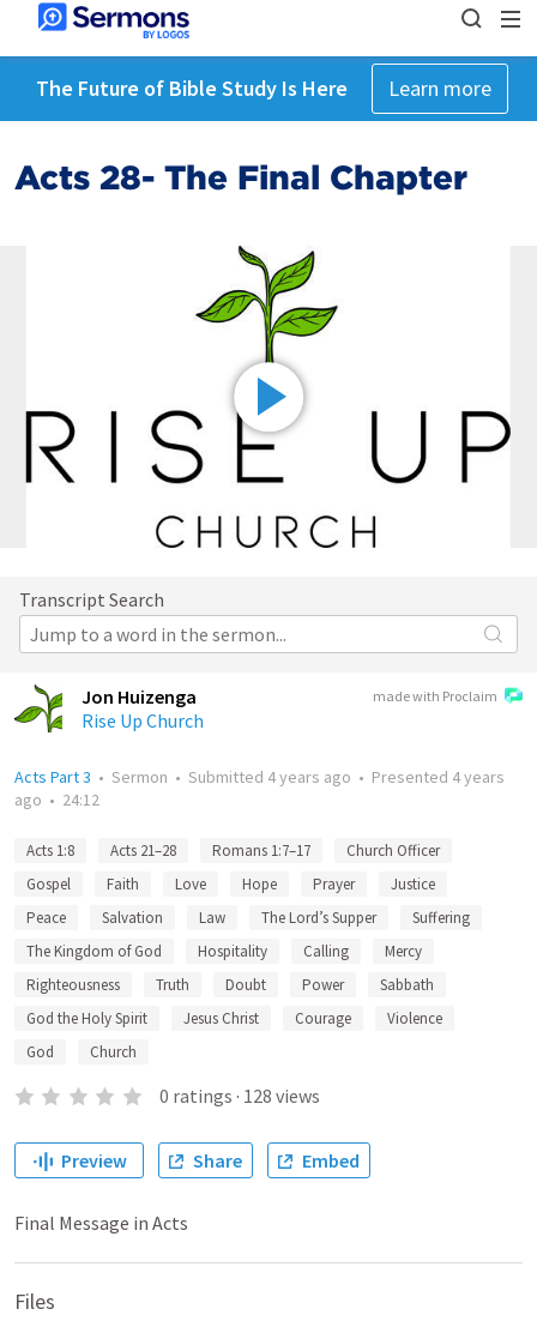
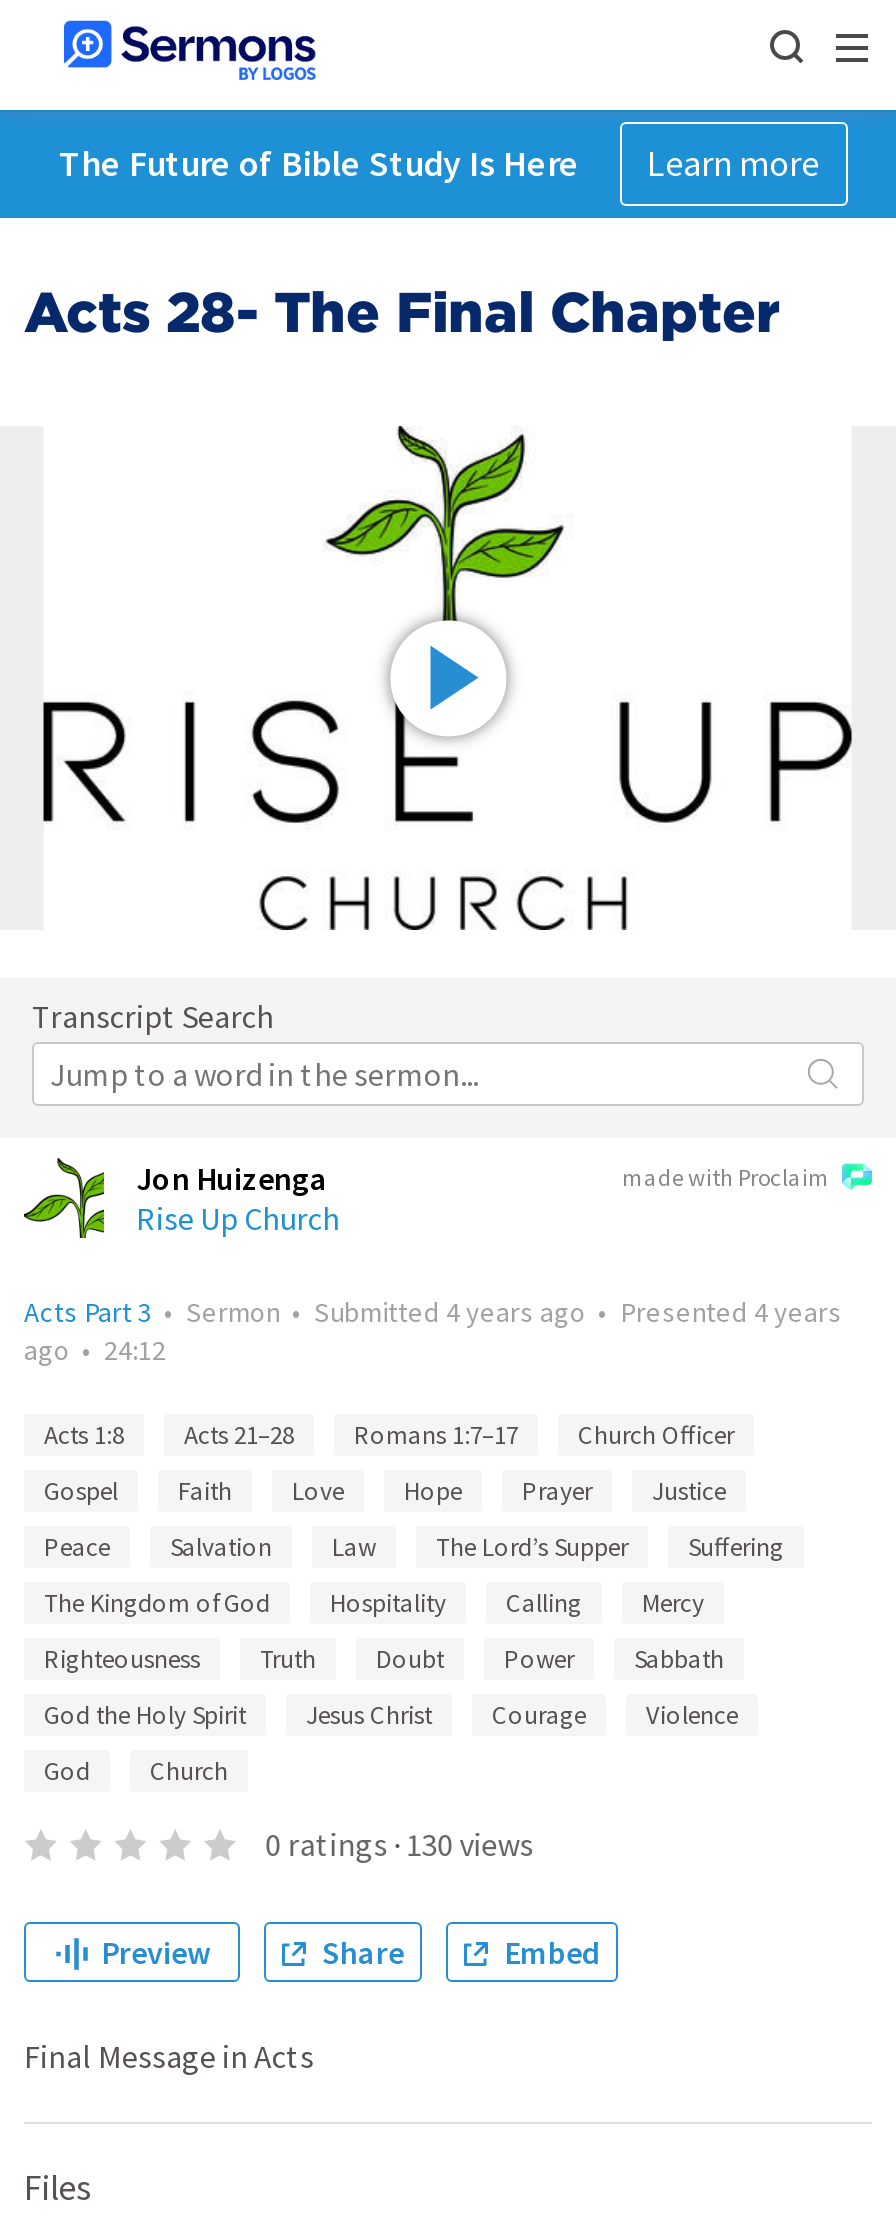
- 0 ratings · 128 views
+ 0 ratings · 130 views
